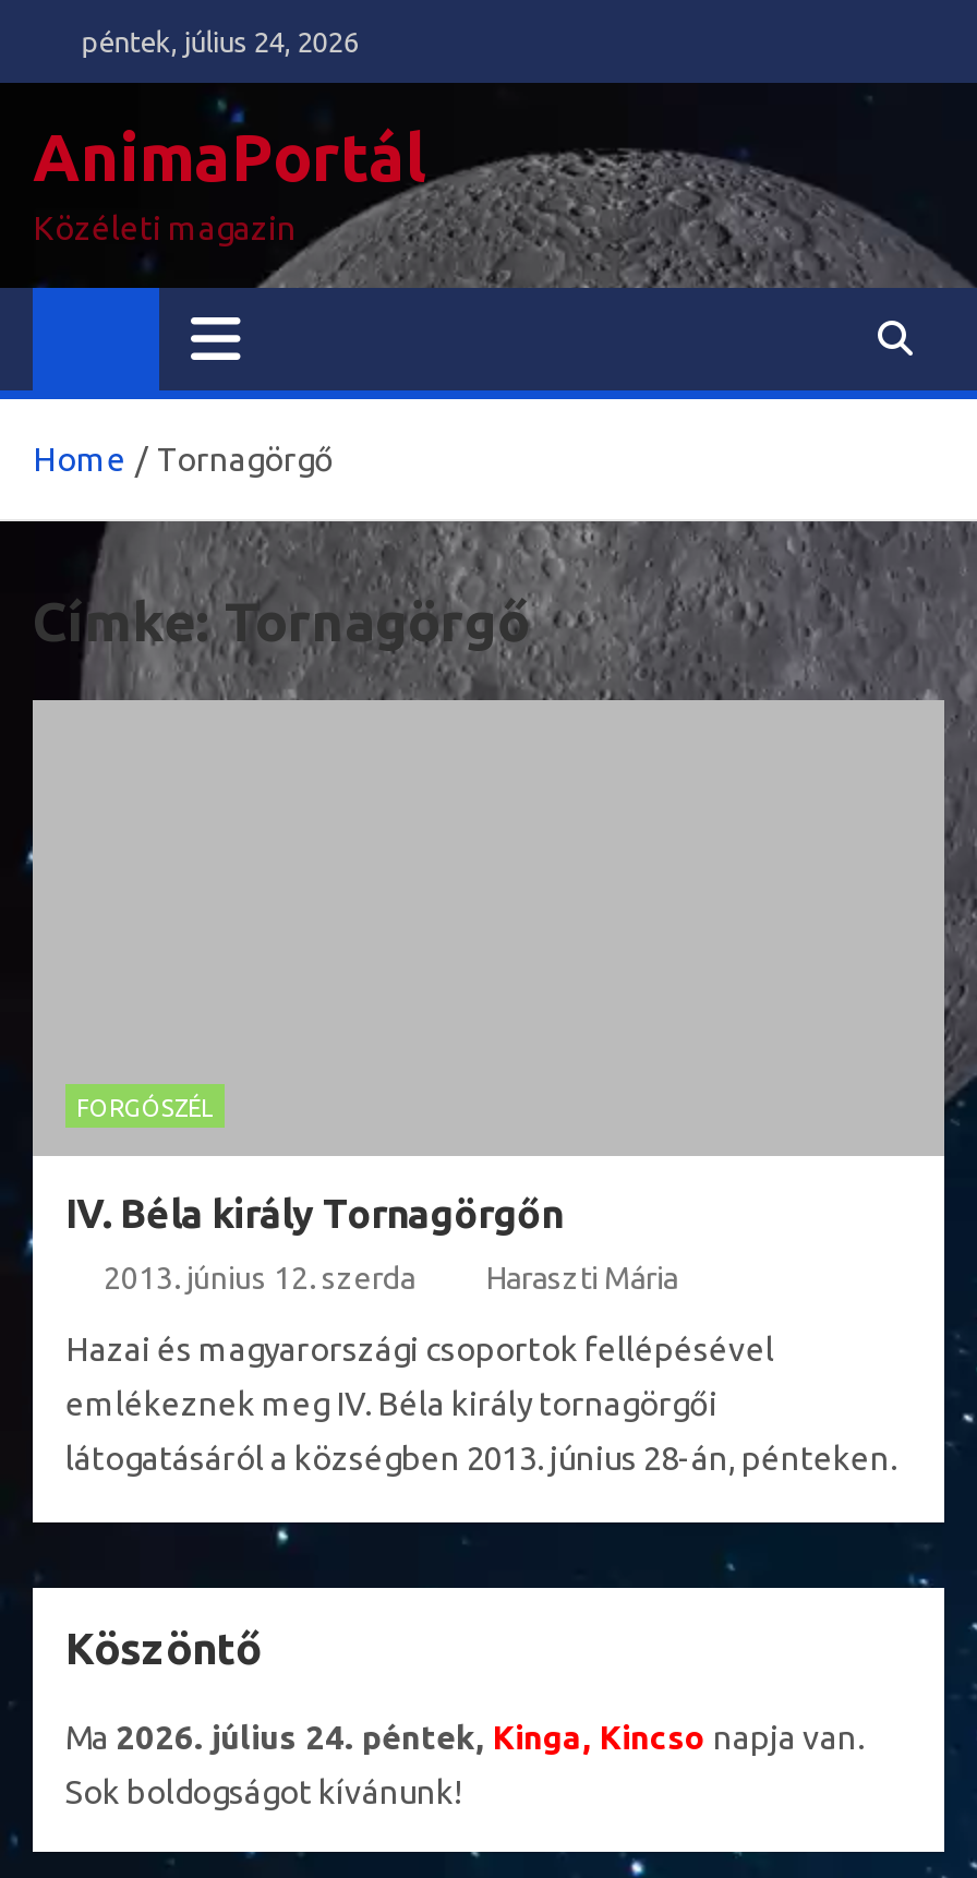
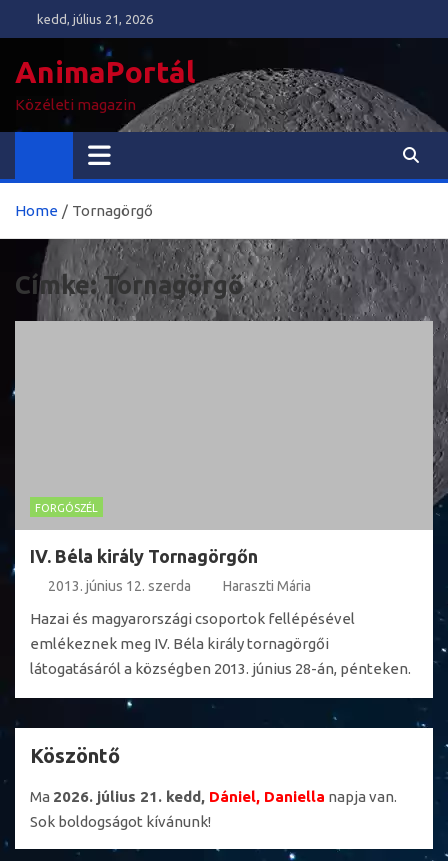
- péntek, július 24, 2026
+ kedd, július 21, 2026

- Ma 2026. július 24. péntek, Kinga, Kincso napja van.
+ Ma 2026. július 21. kedd, Dániel, Daniella napja van.
